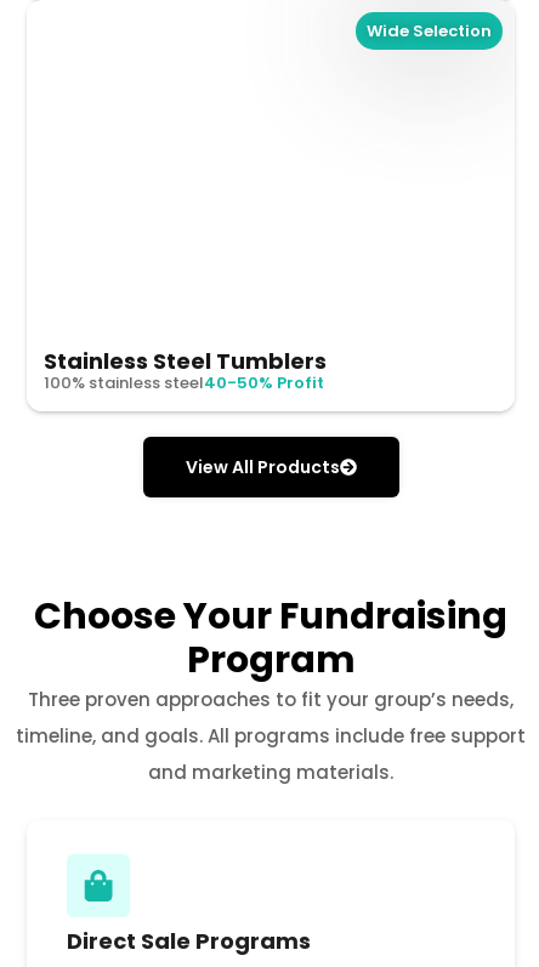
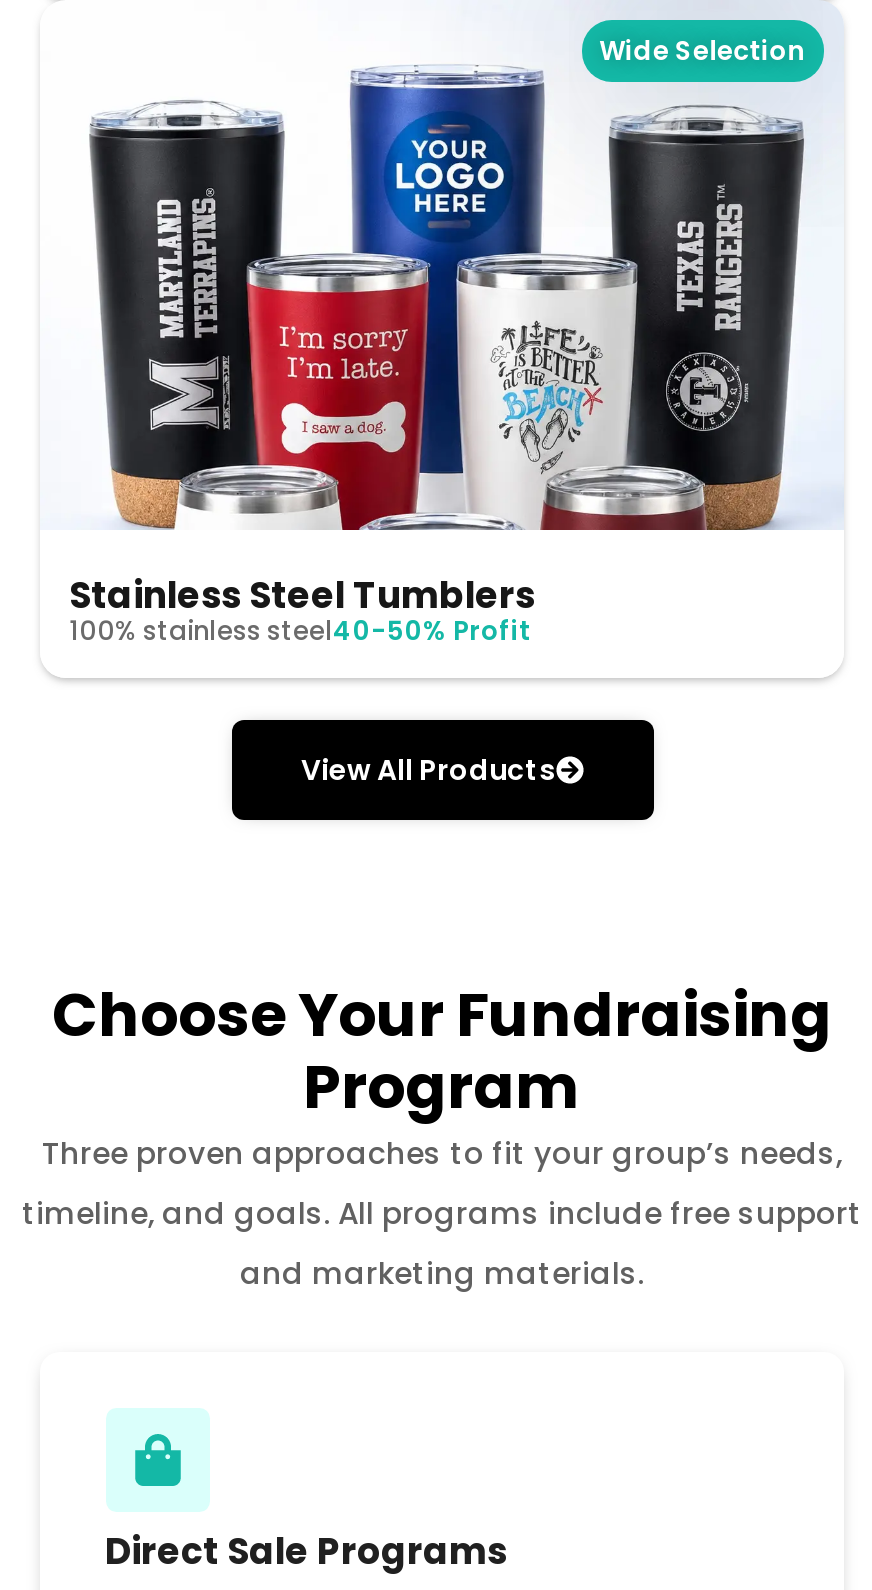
+ [image]
